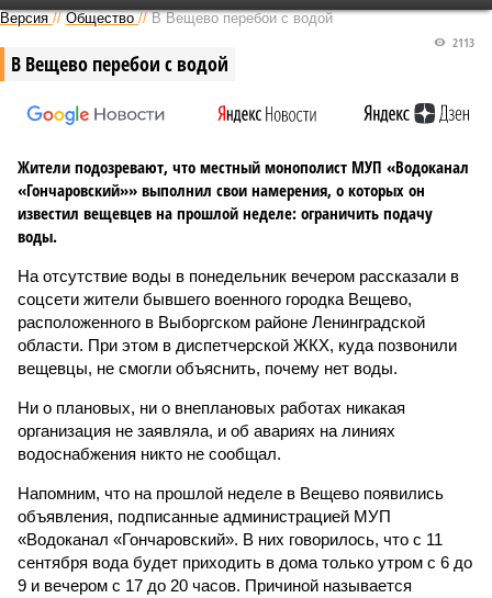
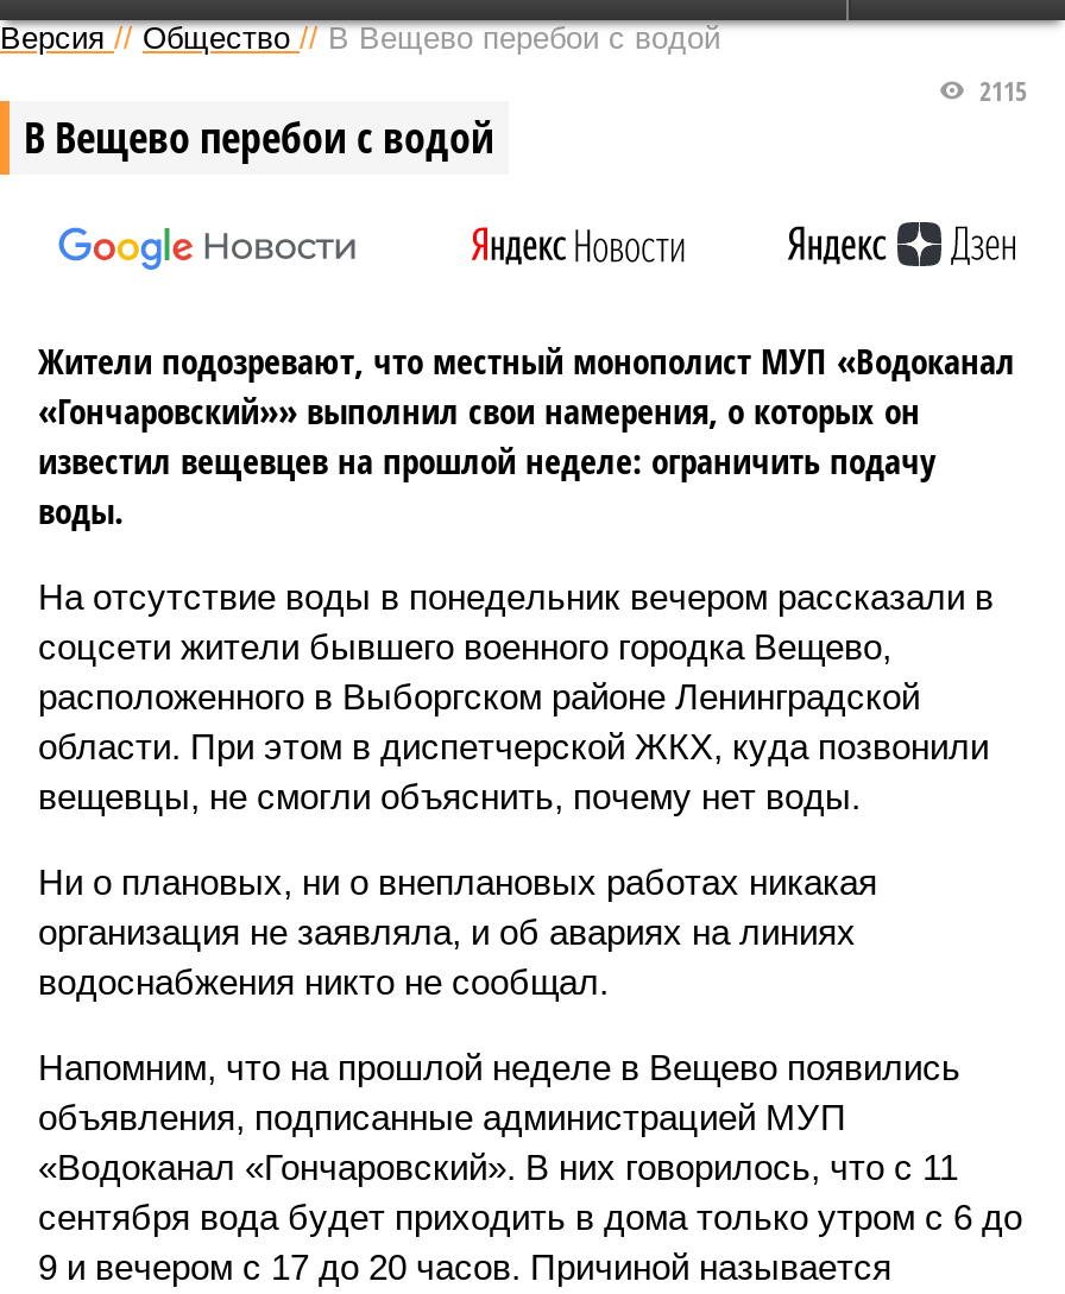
- 2113
+ 2115
